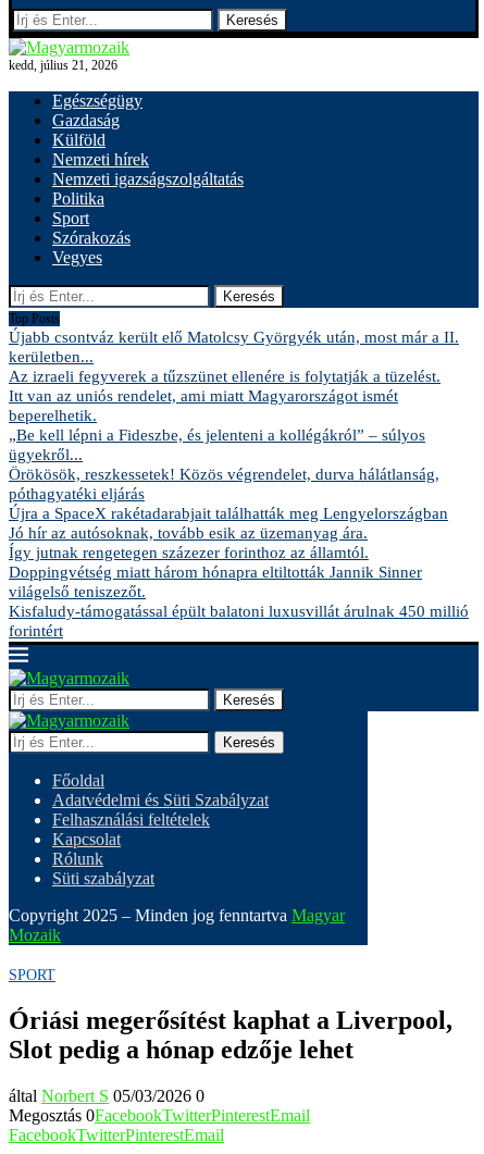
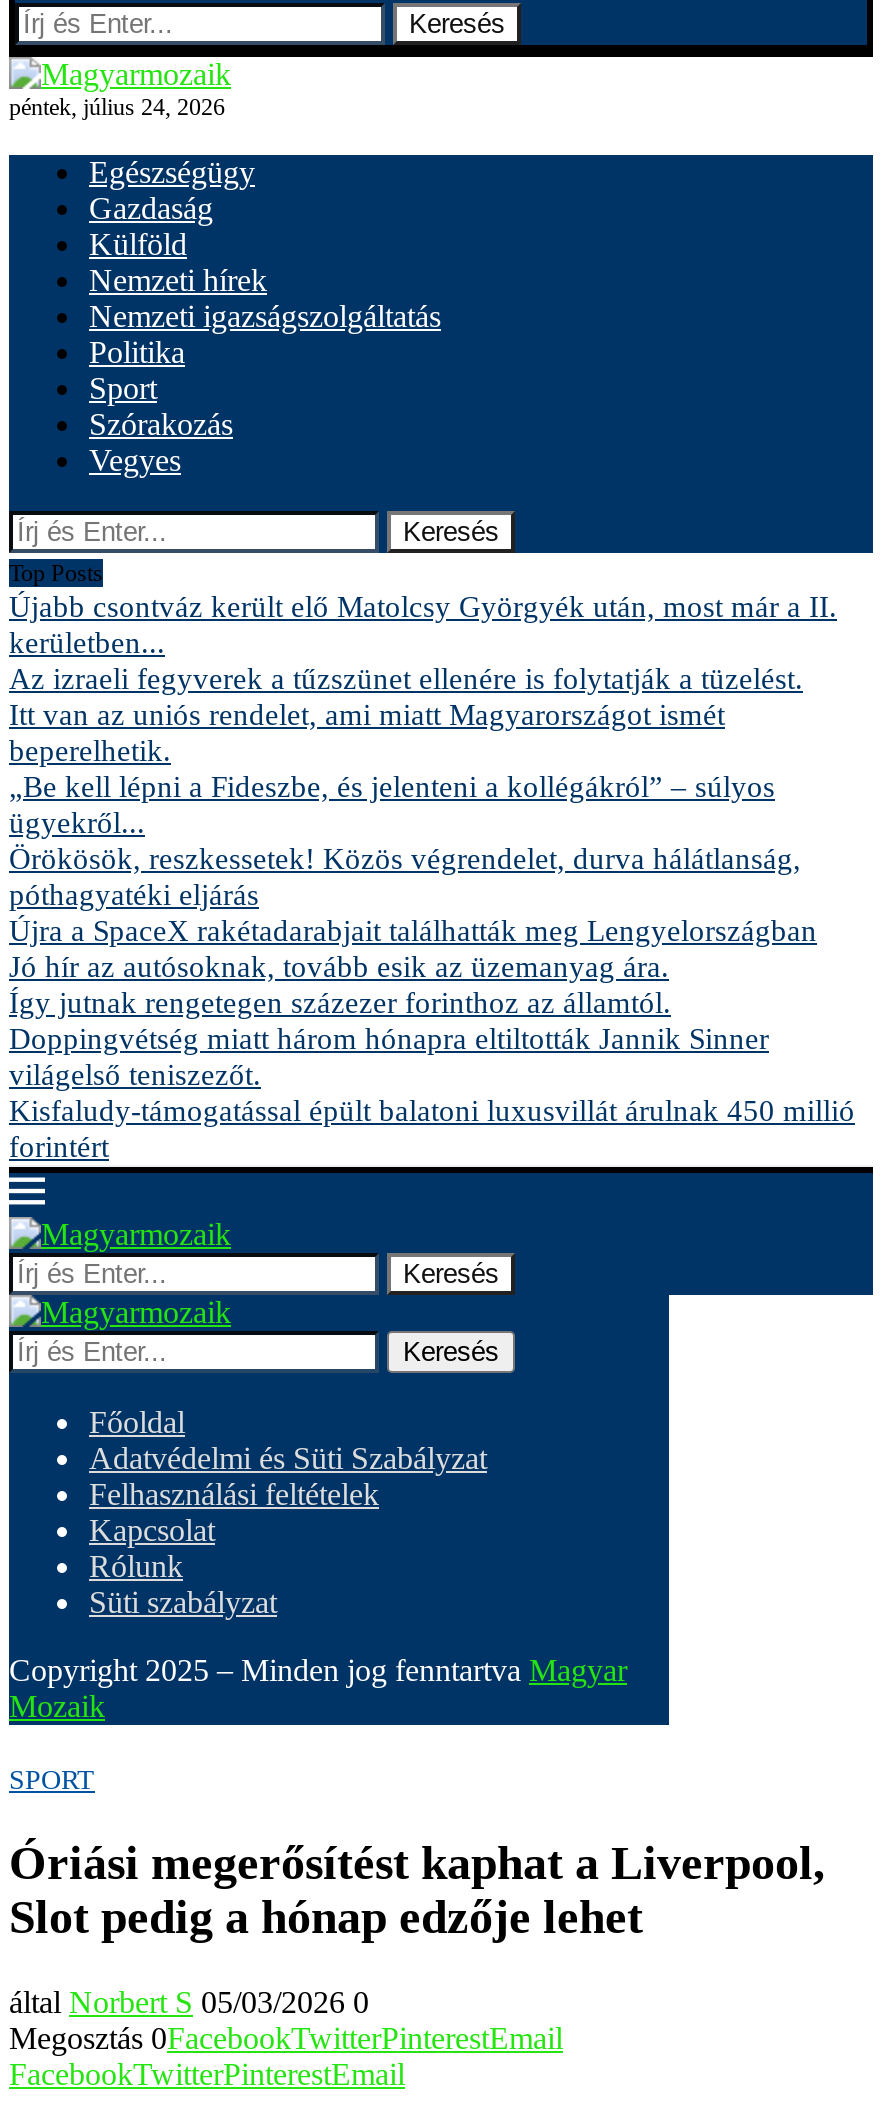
- kedd, július 21, 2026
+ péntek, július 24, 2026
